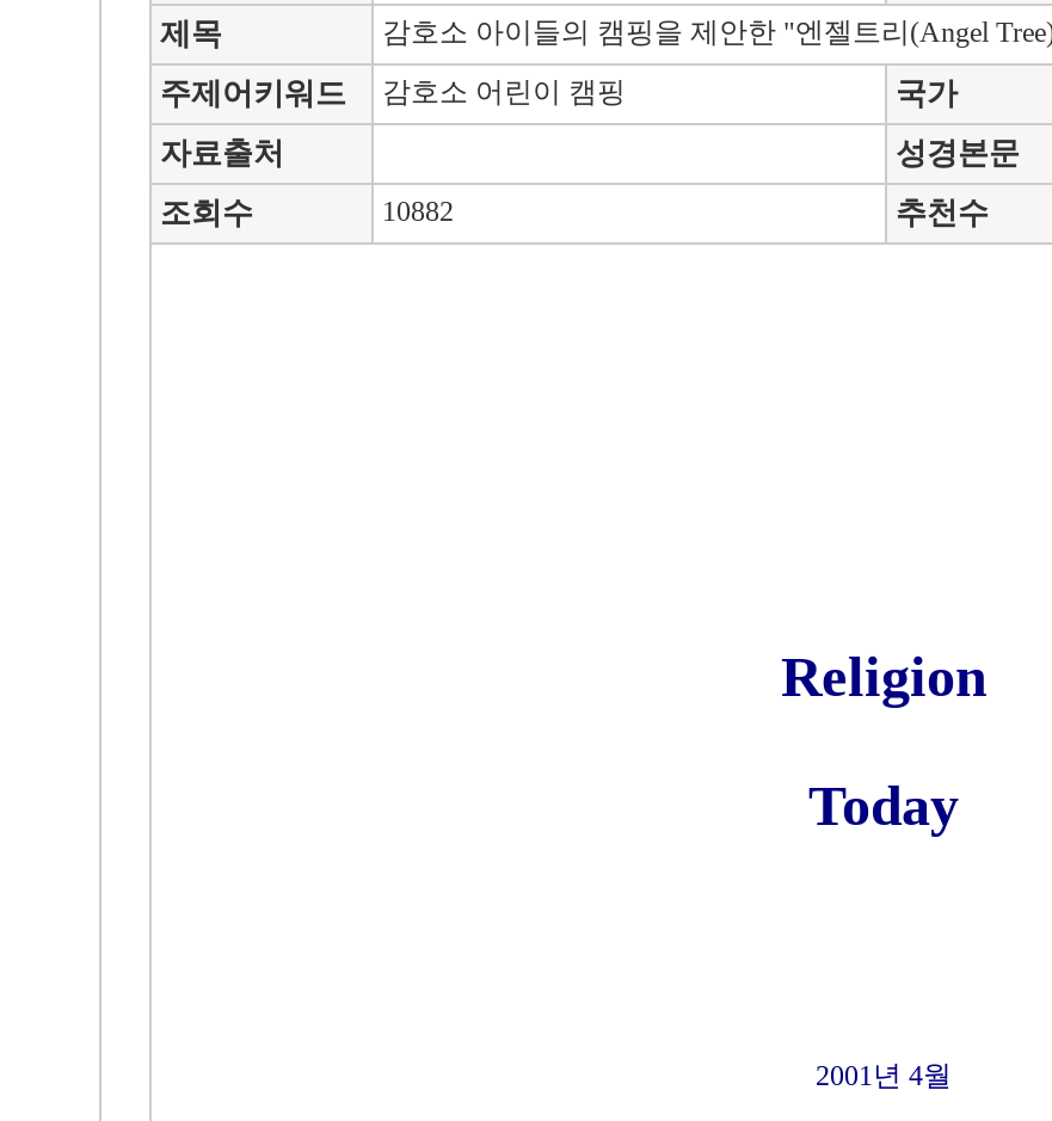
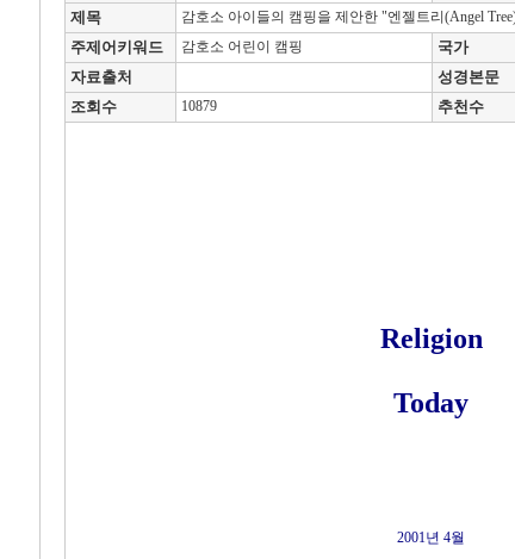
- 10882
+ 10879
